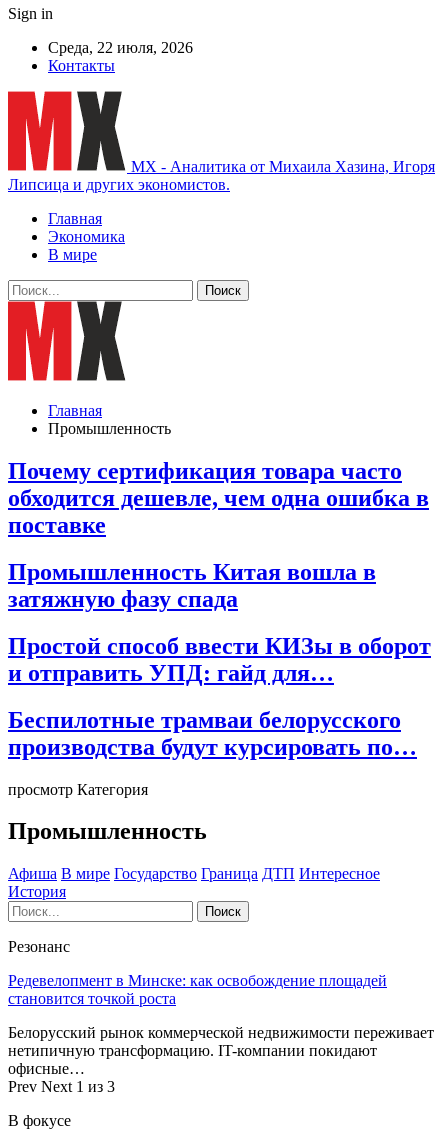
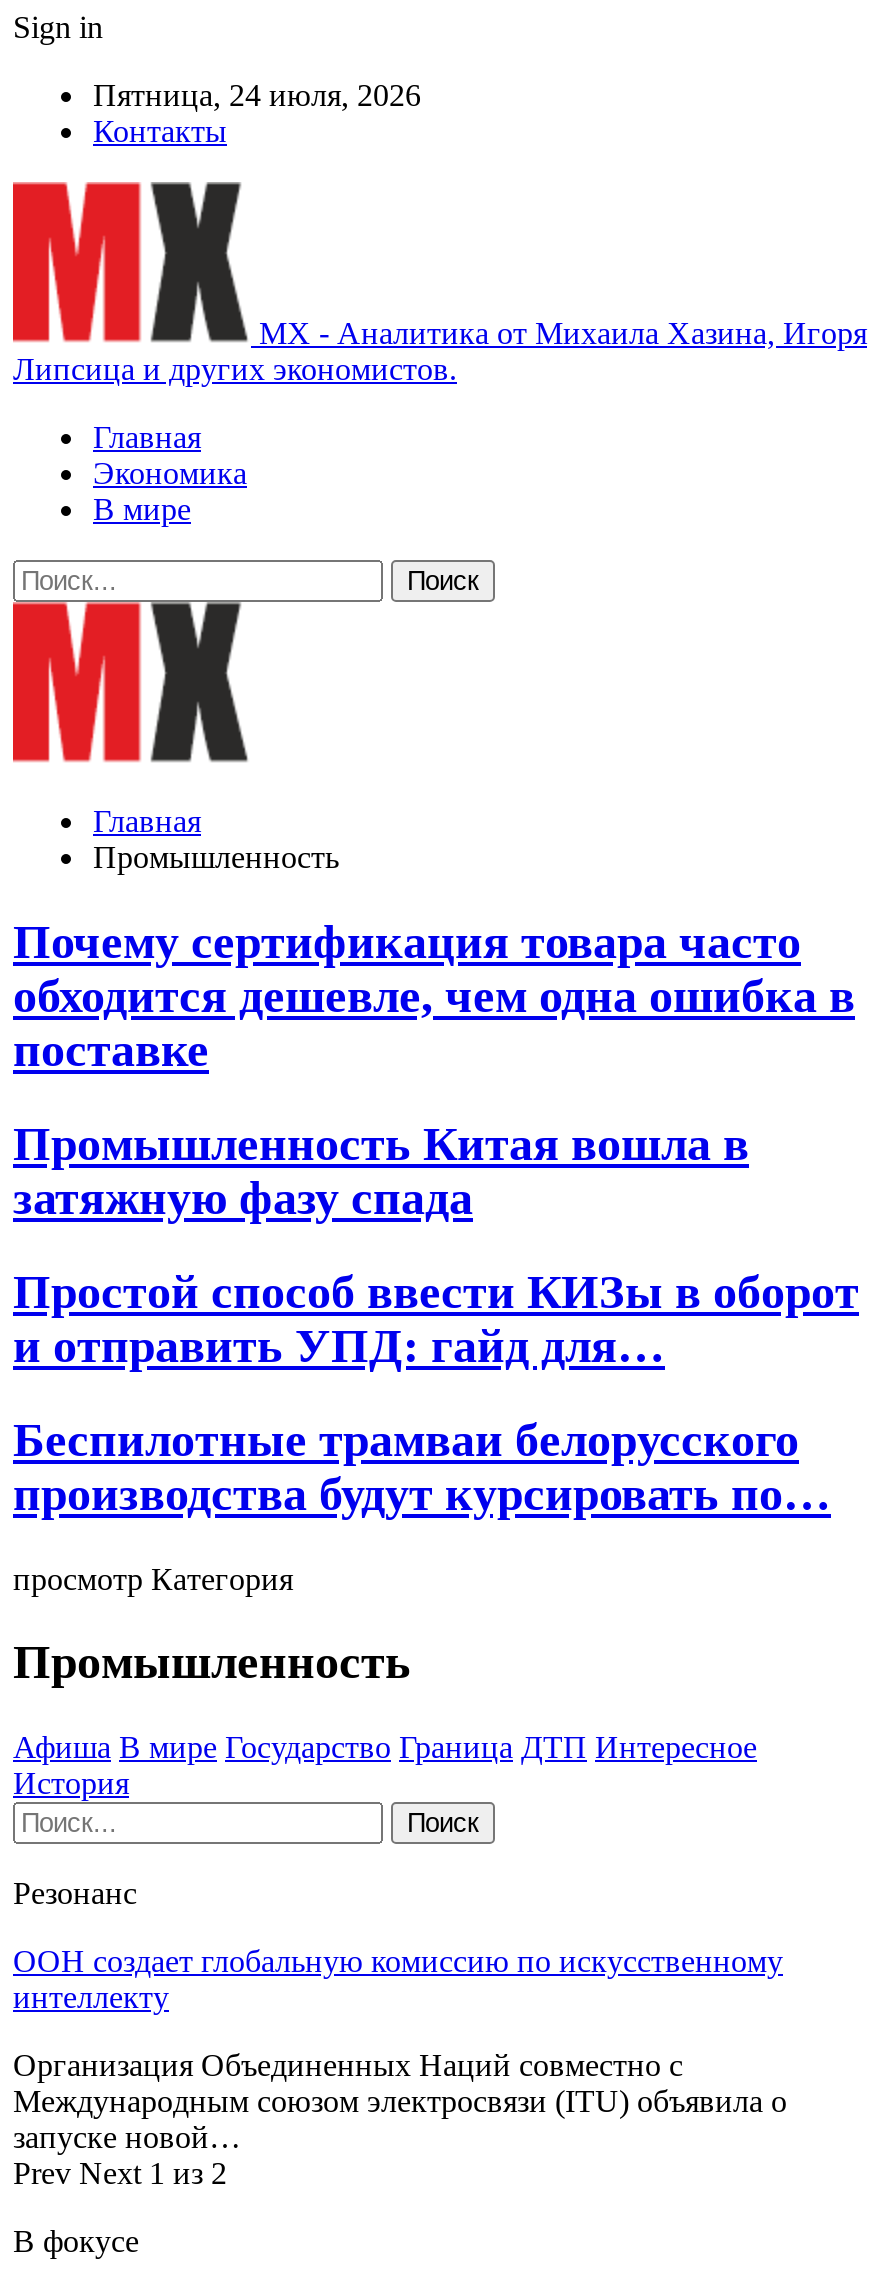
- Среда, 22 июля, 2026
+ Пятница, 24 июля, 2026

- Редевелопмент в Минске: как освобождение площадей
- становится точкой роста
+ ООН создает глобальную комиссию по искусственному
+ интеллекту

- Белорусский рынок коммерческой недвижимости переживает
- нетипичную трансформацию. IT-компании покидают
- офисные…
- Prev Next 1 из 3
+ Организация Объединенных Наций совместно с
+ Международным союзом электросвязи (ITU) объявила о
+ запуске новой…
+ Prev Next 1 из 2
